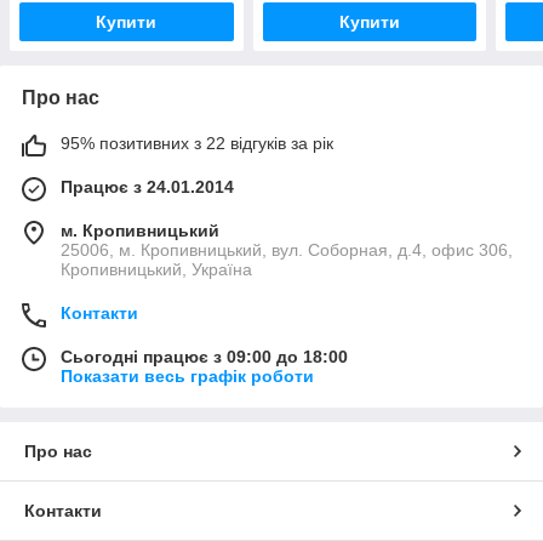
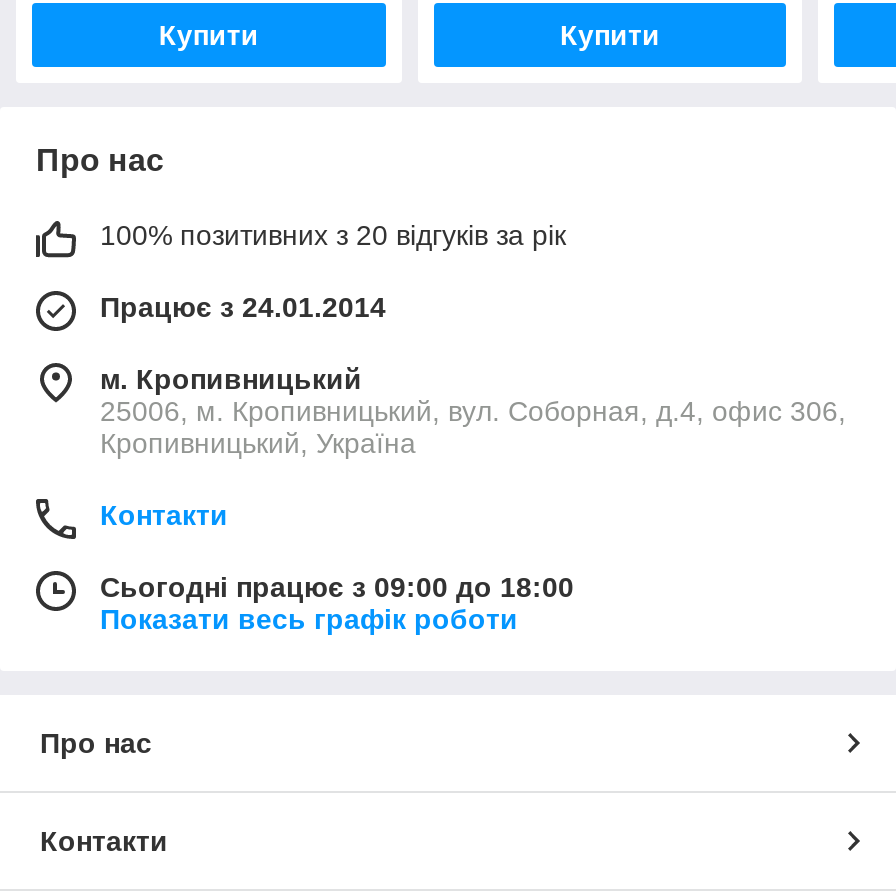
- 95% позитивних з 22 відгуків за рік
+ 100% позитивних з 20 відгуків за рік
